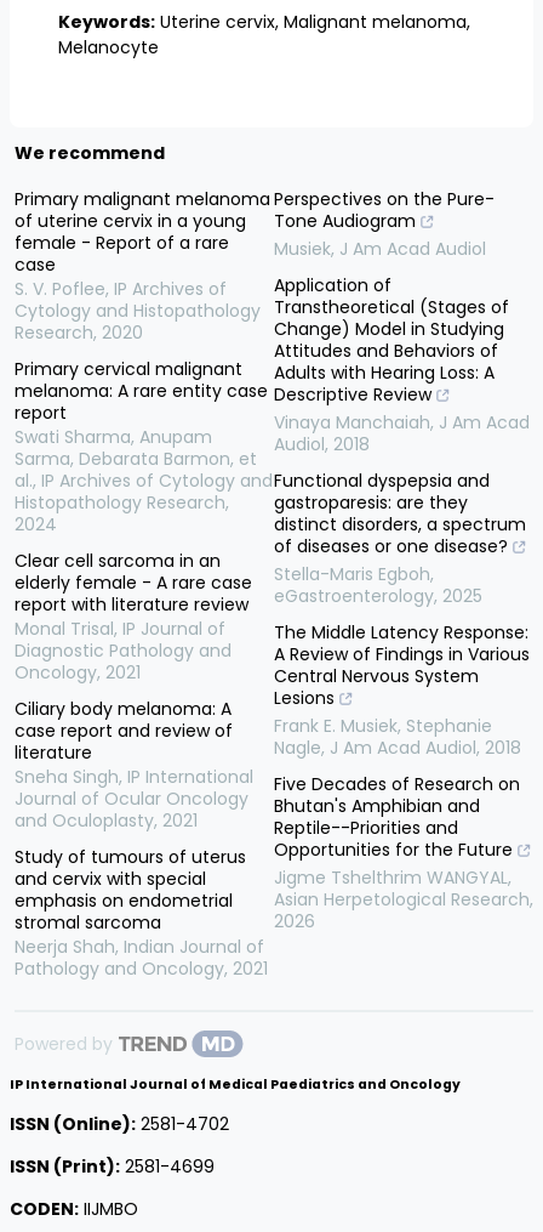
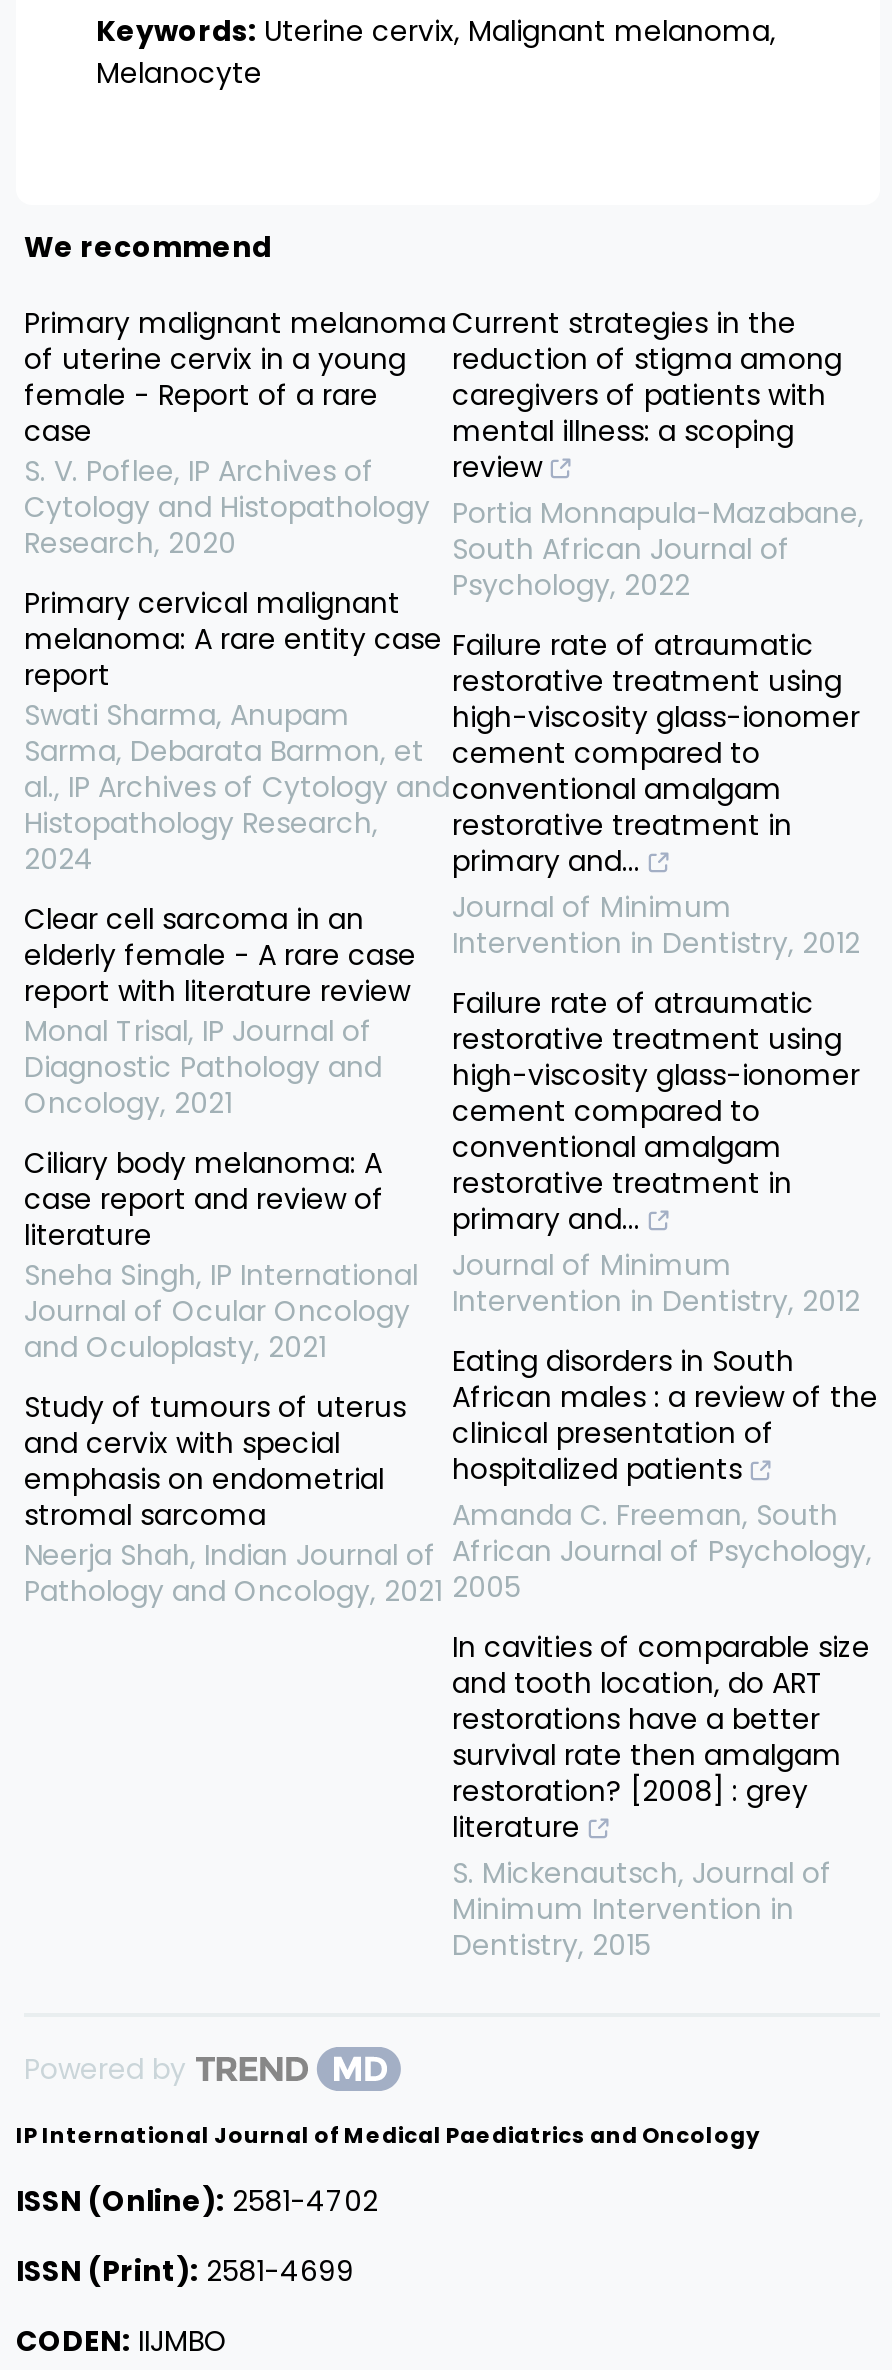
- Perspectives on the Pure-
- Tone Audiogram
- Musiek, J Am Acad Audiol
+ Current strategies in the
+ reduction of stigma among
+ caregivers of patients with
+ mental illness: a scoping
+ review
+ Portia Monnapula-Mazabane,
+ South African Journal of
+ Psychology, 2022

- Application of
- Transtheoretical (Stages of
- Change) Model in Studying
- Attitudes and Behaviors of
- Adults with Hearing Loss: A
- Descriptive Review
- Vinaya Manchaiah, J Am Acad
- Audiol, 2018
+ Failure rate of atraumatic
+ restorative treatment using
+ high-viscosity glass-ionomer
+ cement compared to
+ conventional amalgam
+ restorative treatment in
+ primary and...
+ Journal of Minimum
+ Intervention in Dentistry, 2012

- Functional dyspepsia and
- gastroparesis: are they
- distinct disorders, a spectrum
- of diseases or one disease?
- Stella-Maris Egboh,
- eGastroenterology, 2025
+ Failure rate of atraumatic
+ restorative treatment using
+ high-viscosity glass-ionomer
+ cement compared to
+ conventional amalgam
+ restorative treatment in
+ primary and...
+ Journal of Minimum
+ Intervention in Dentistry, 2012

- The Middle Latency Response:
- A Review of Findings in Various
- Central Nervous System
- Lesions
- Frank E. Musiek, Stephanie
- Nagle, J Am Acad Audiol, 2018
+ Eating disorders in South
+ African males : a review of the
+ clinical presentation of
+ hospitalized patients
+ Amanda C. Freeman, South
+ African Journal of Psychology,
+ 2005

- Five Decades of Research on
- Bhutan's Amphibian and
- Reptile--Priorities and
- Opportunities for the Future
- Jigme Tshelthrim WANGYAL,
- Asian Herpetological Research,
- 2026
+ In cavities of comparable size
+ and tooth location, do ART
+ restorations have a better
+ survival rate then amalgam
+ restoration? [2008] : grey
+ literature
+ S. Mickenautsch, Journal of
+ Minimum Intervention in
+ Dentistry, 2015
